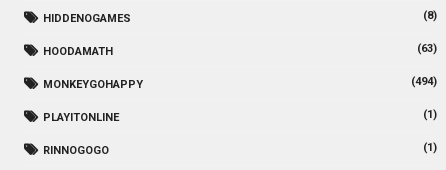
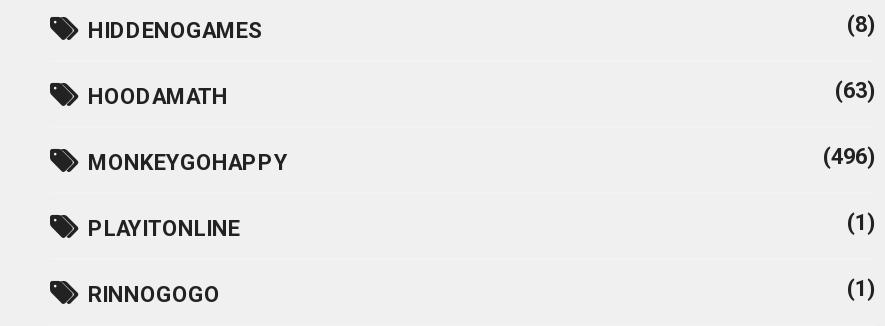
- (494)
+ (496)
